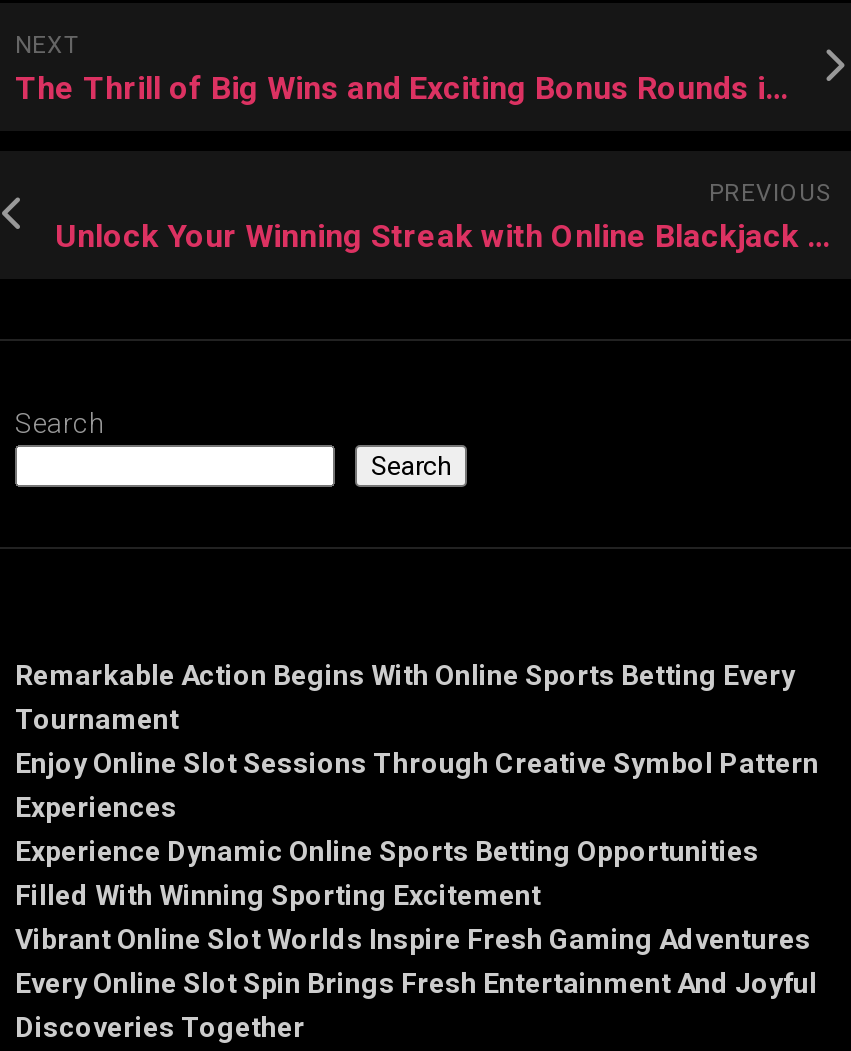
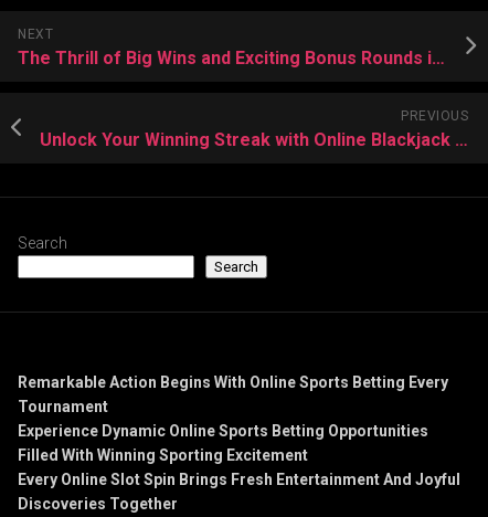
- Enjoy Online Slot Sessions Through Creative Symbol Pattern
- Experiences

- Vibrant Online Slot Worlds Inspire Fresh Gaming Adventures
